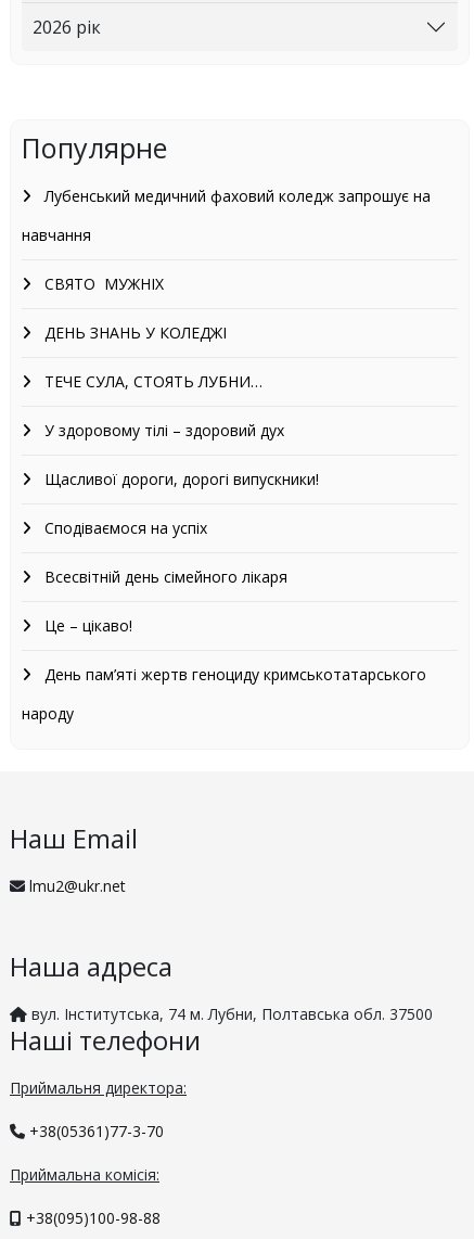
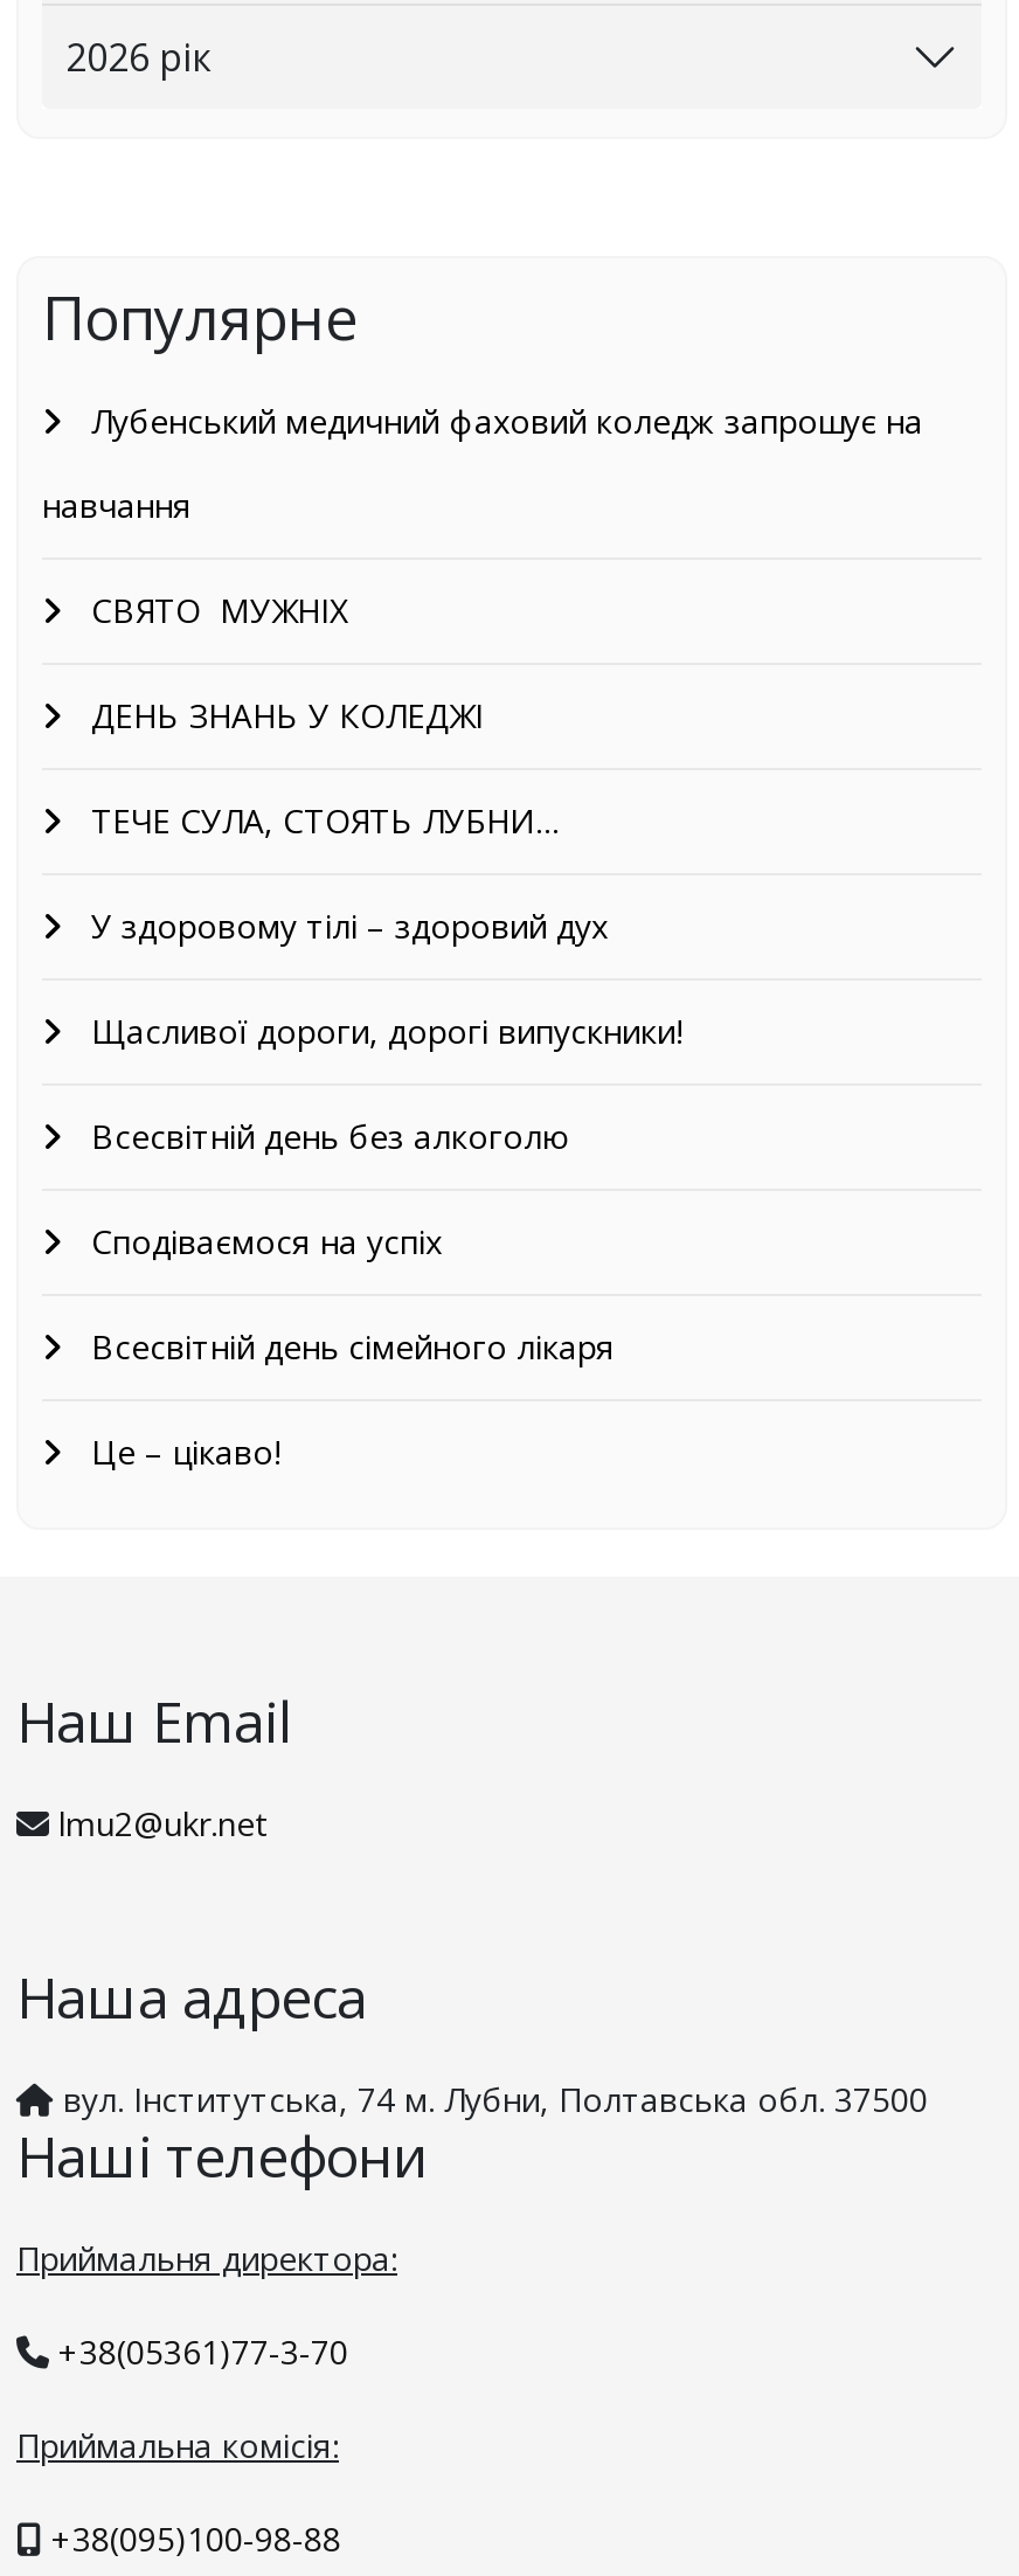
+ Всесвітній день без алкоголю

moved down: Сподіваємося на успіх | Всесвітній день сімейного лікаря | Це – цікаво!

- День пам’яті жертв геноциду кримськотатарського
- народу
